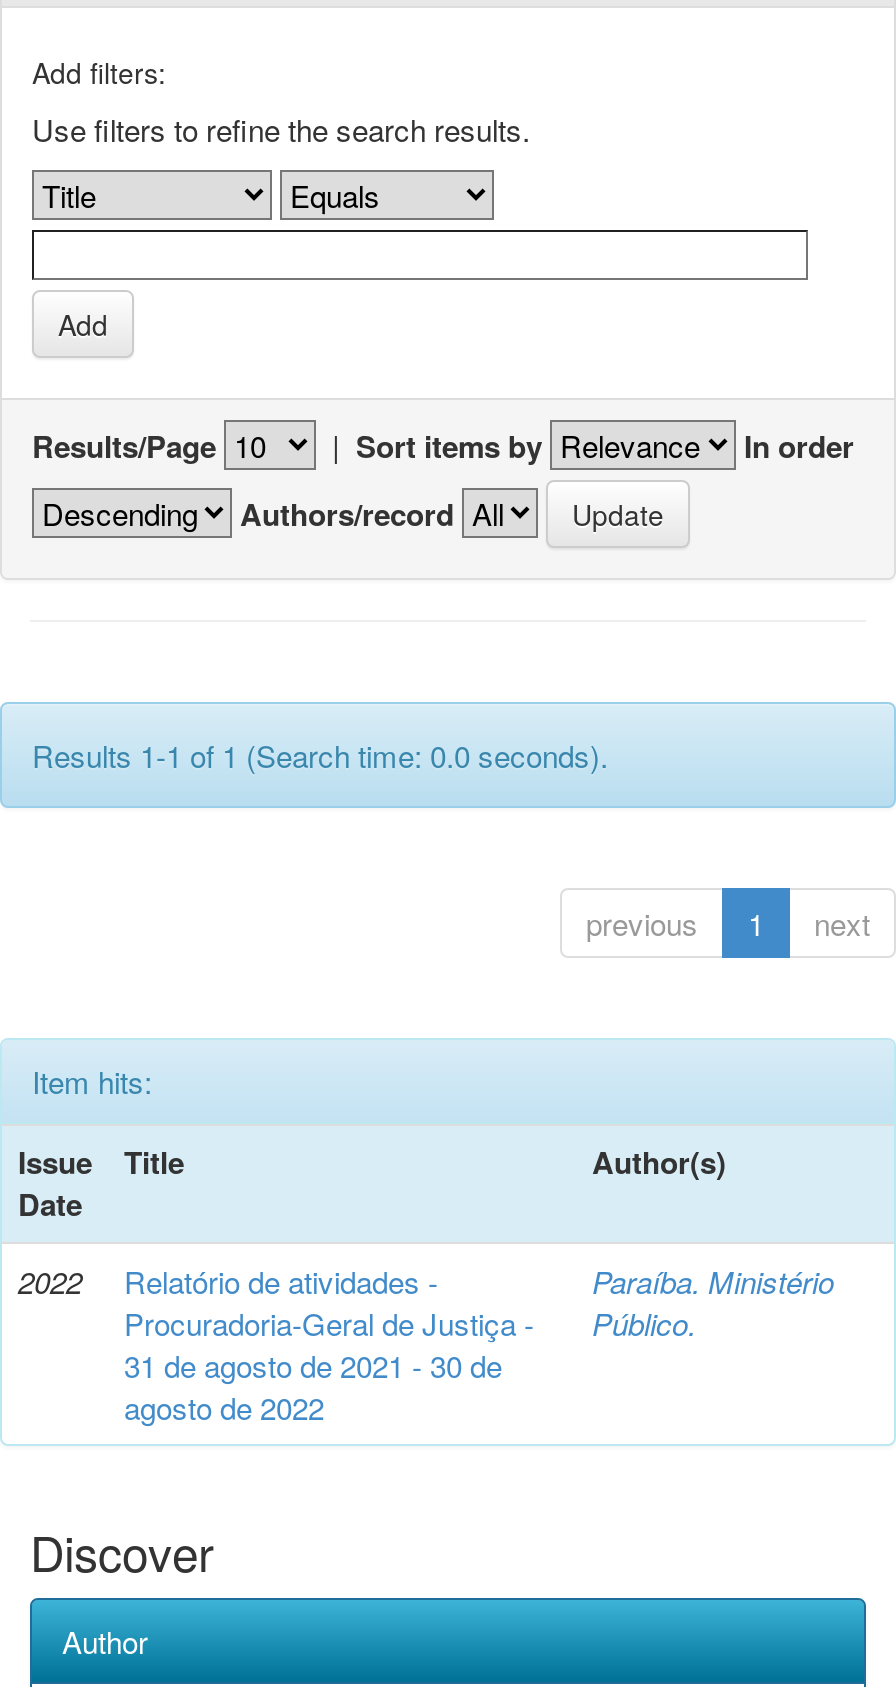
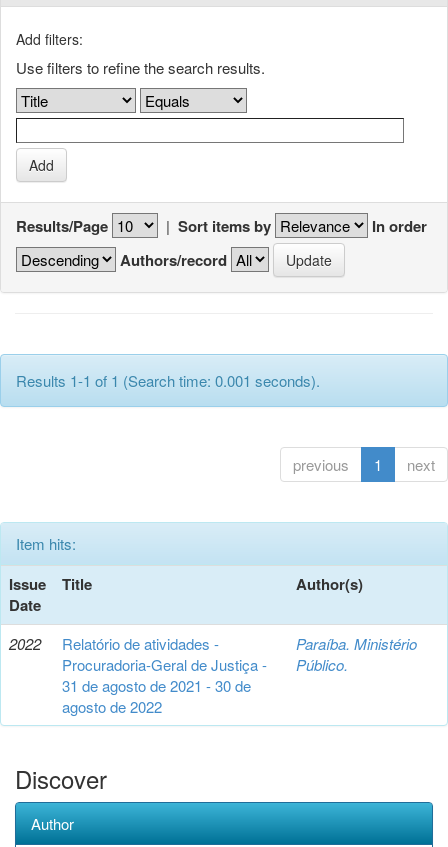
- Results 1-1 of 1 (Search time: 0.0 seconds).
+ Results 1-1 of 1 (Search time: 0.001 seconds).
